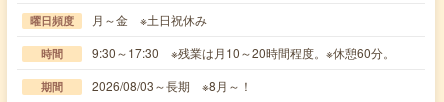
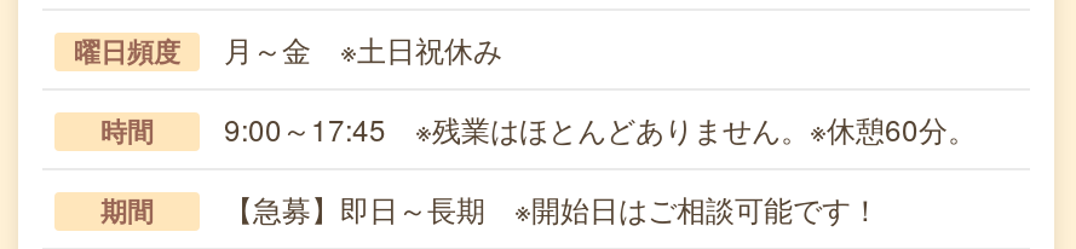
- 9:30～17:30 ※残業は月10～20時間程度。※休憩60分。
+ 9:00～17:45 ※残業はほとんどありません。※休憩60分。

- 2026/08/03～長期 ※8月～！
+ 【急募】即日～長期 ※開始日はご相談可能です！
